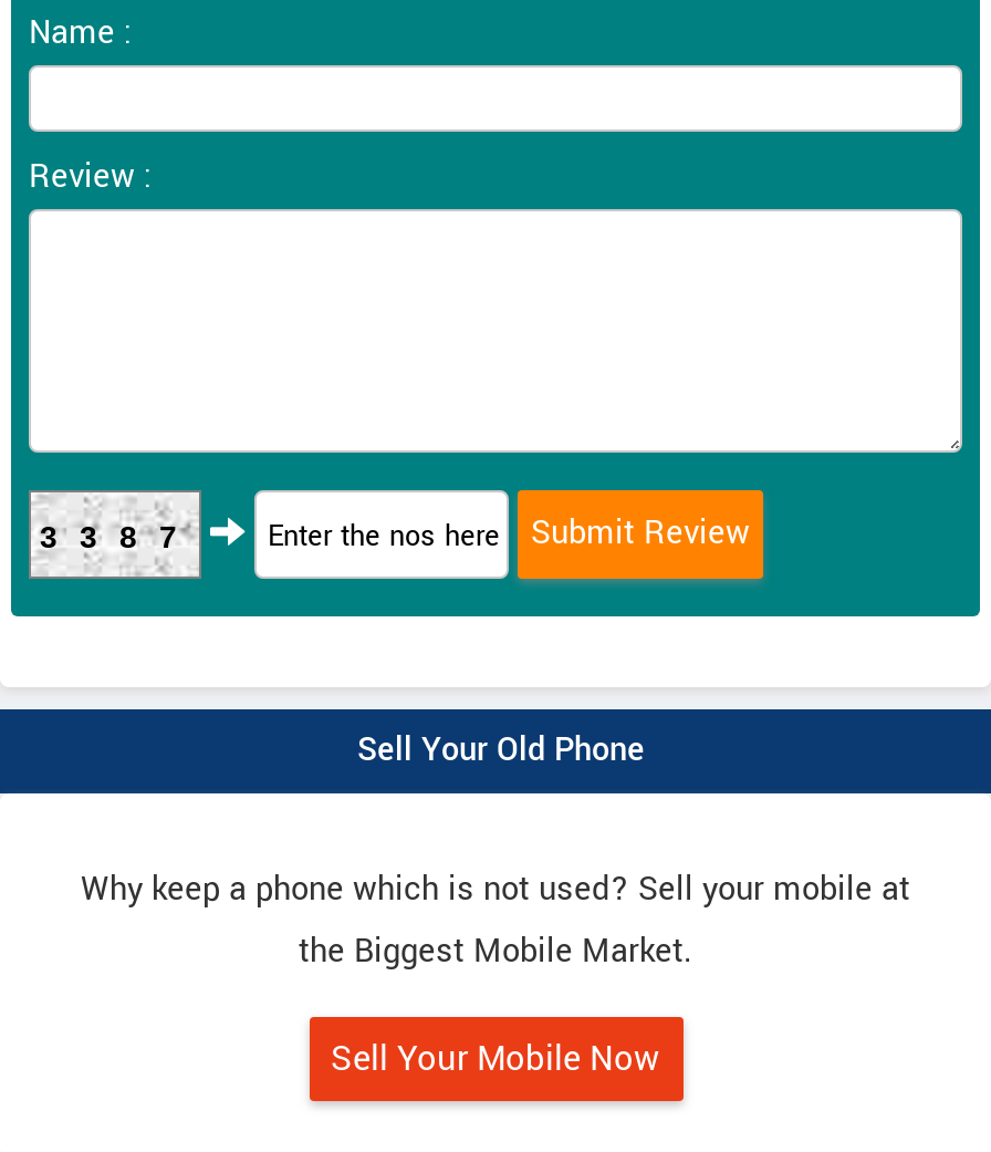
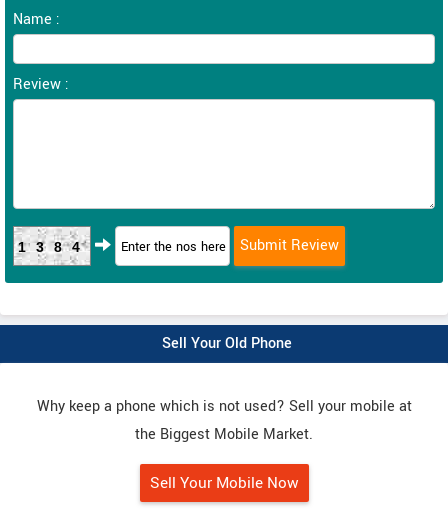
- 3387
+ 1384
